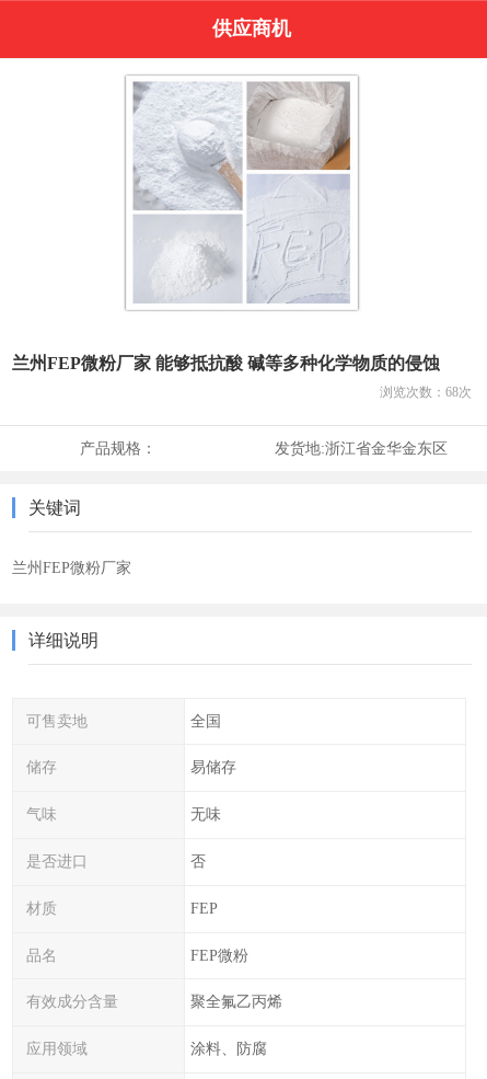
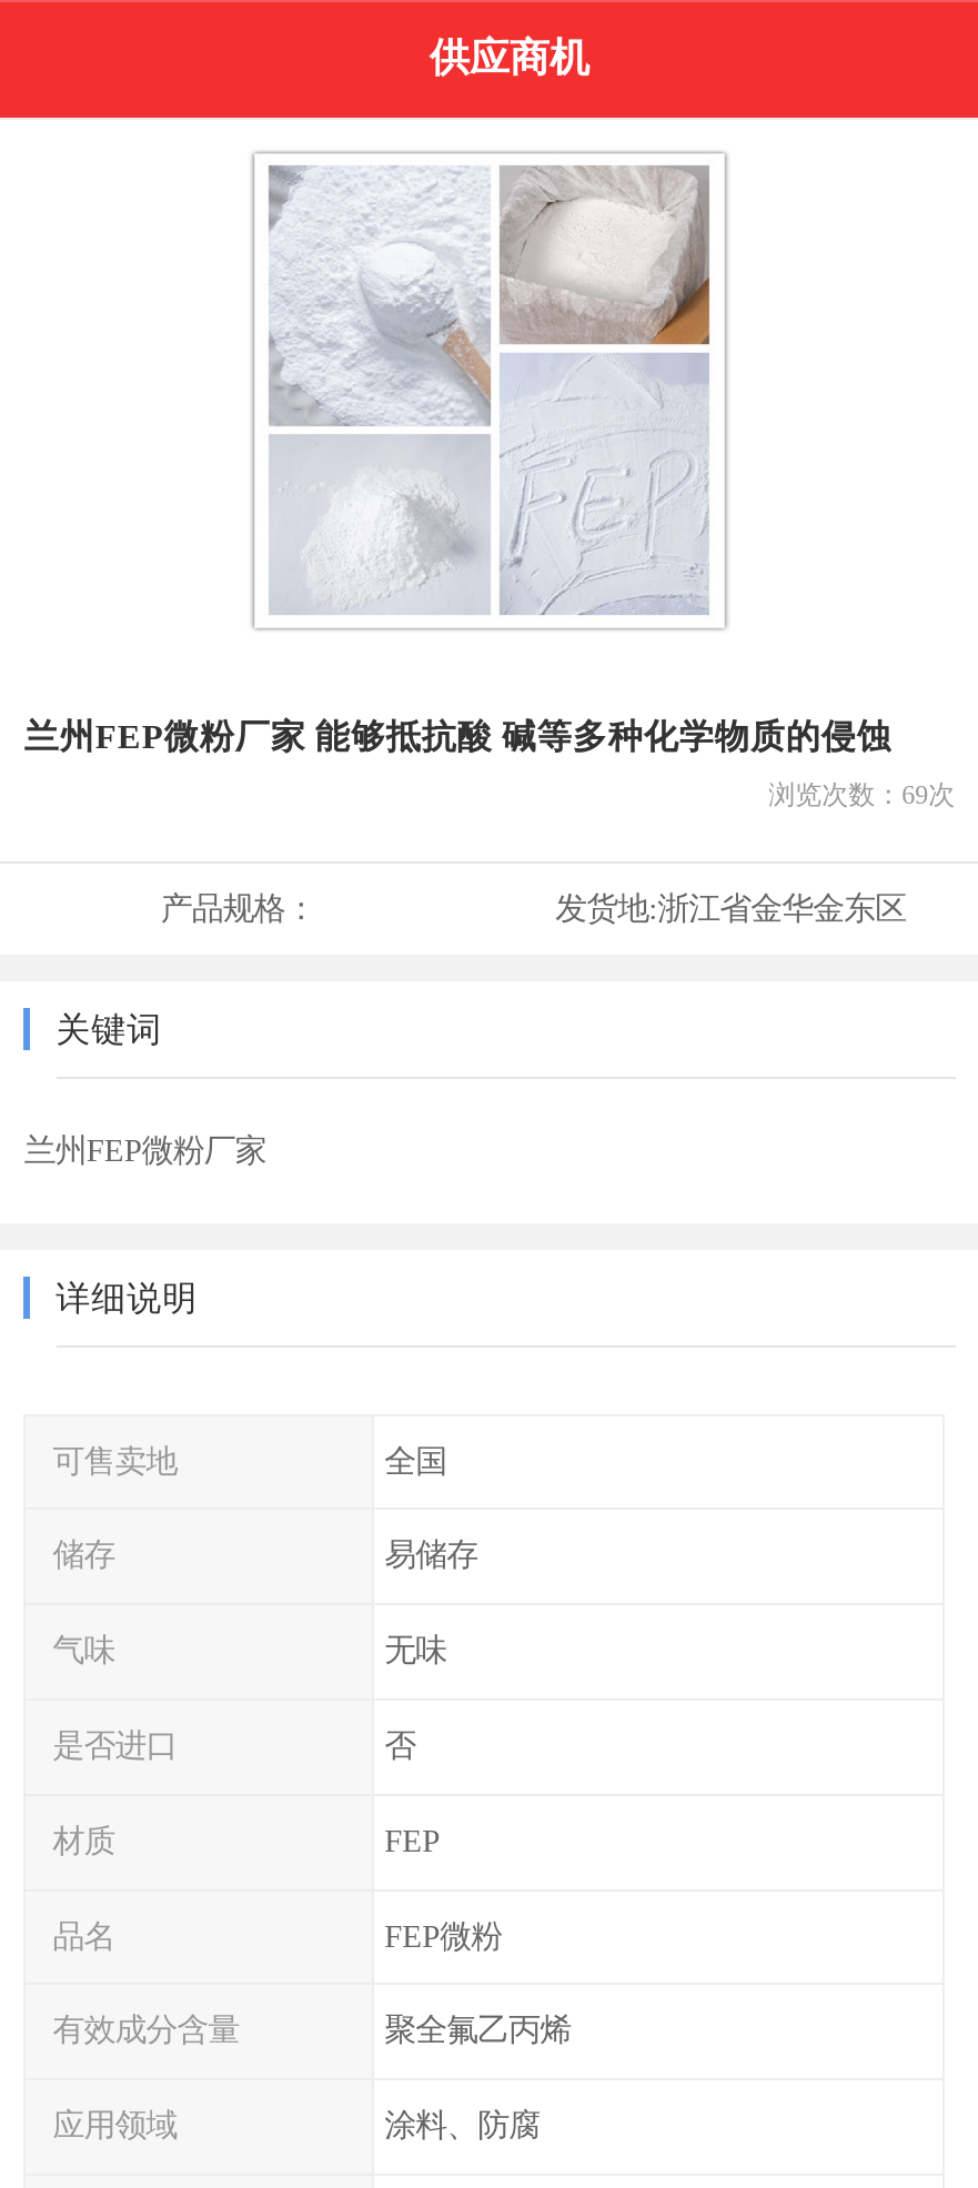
- 浏览次数：68次
+ 浏览次数：69次
